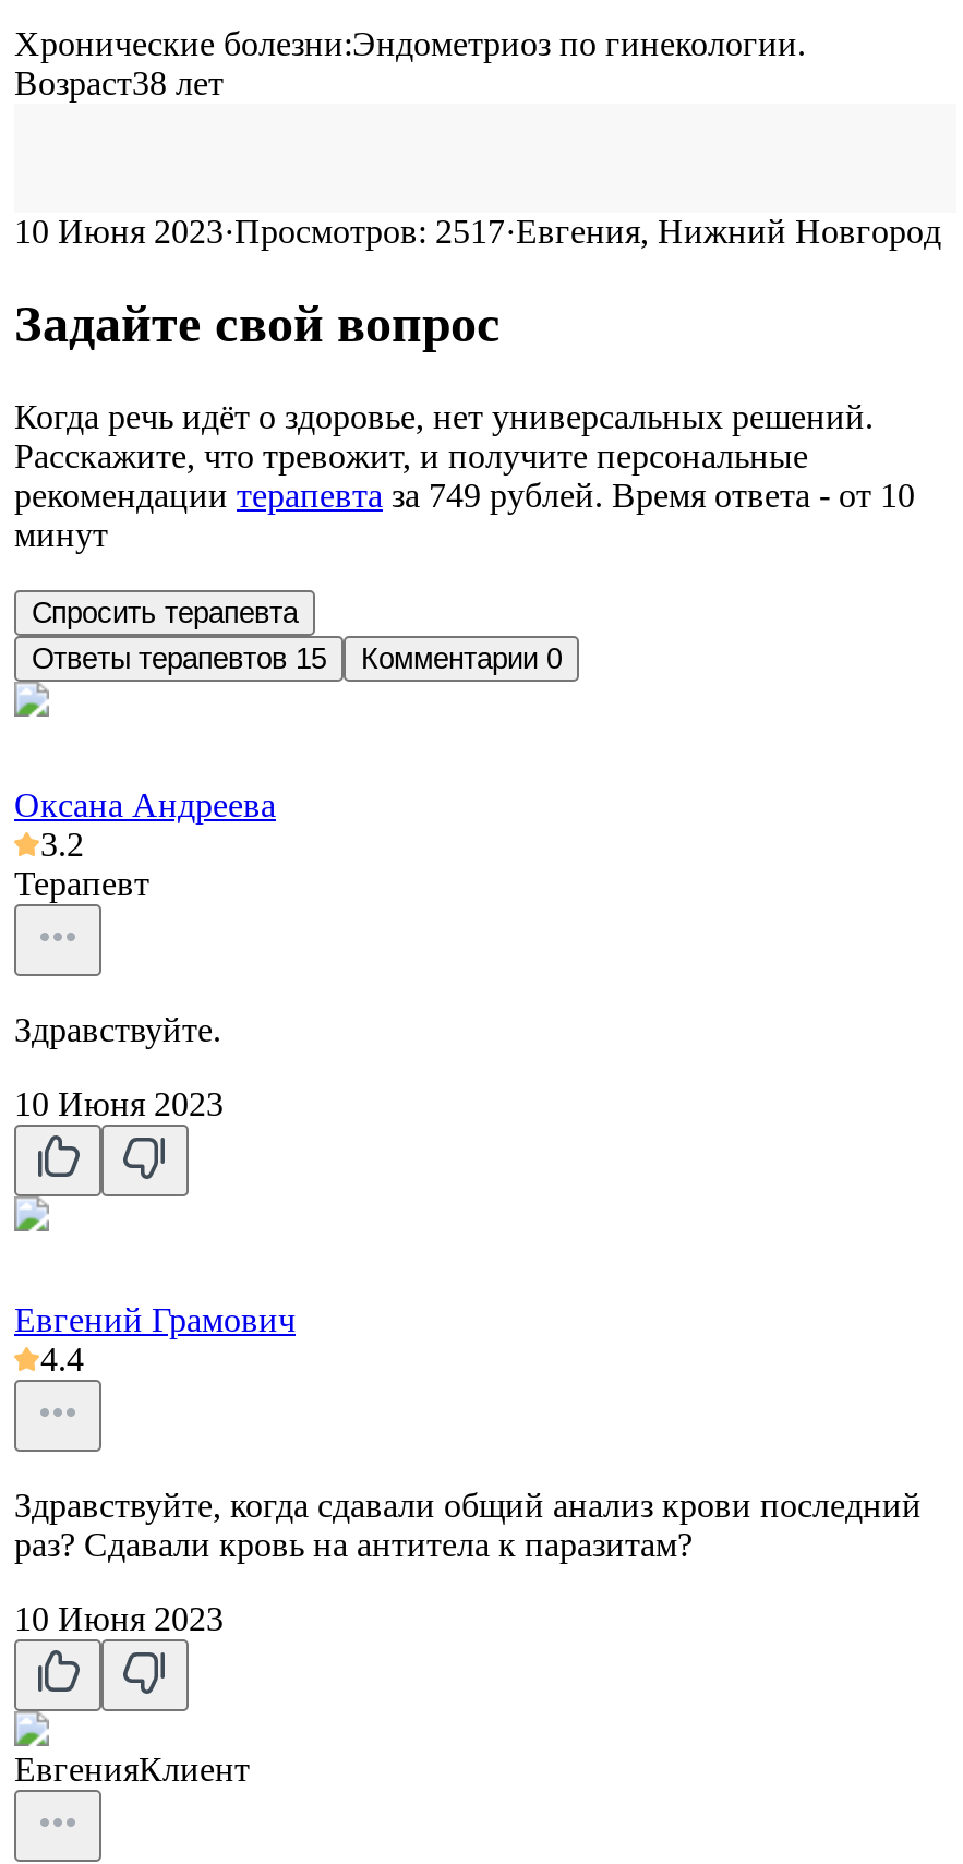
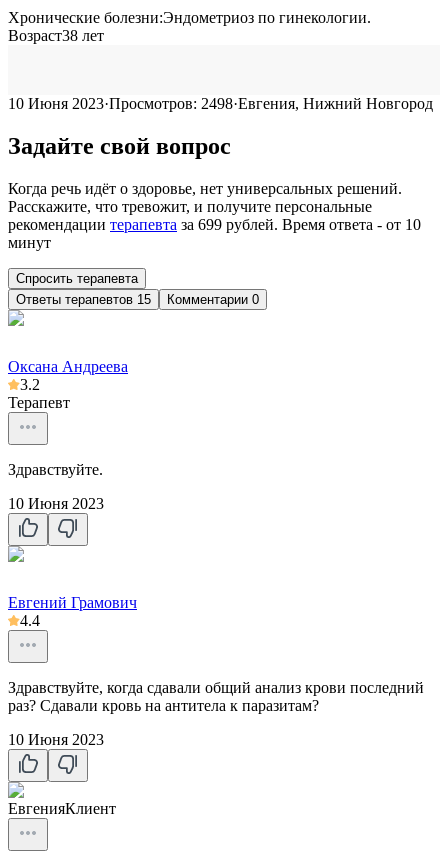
- 10 Июня 2023·Просмотров: 2517·Евгения, Нижний Новгород
+ 10 Июня 2023·Просмотров: 2498·Евгения, Нижний Новгород

- рекомендации терапевта за 749 рублей. Время ответа - от 10
+ рекомендации терапевта за 699 рублей. Время ответа - от 10
